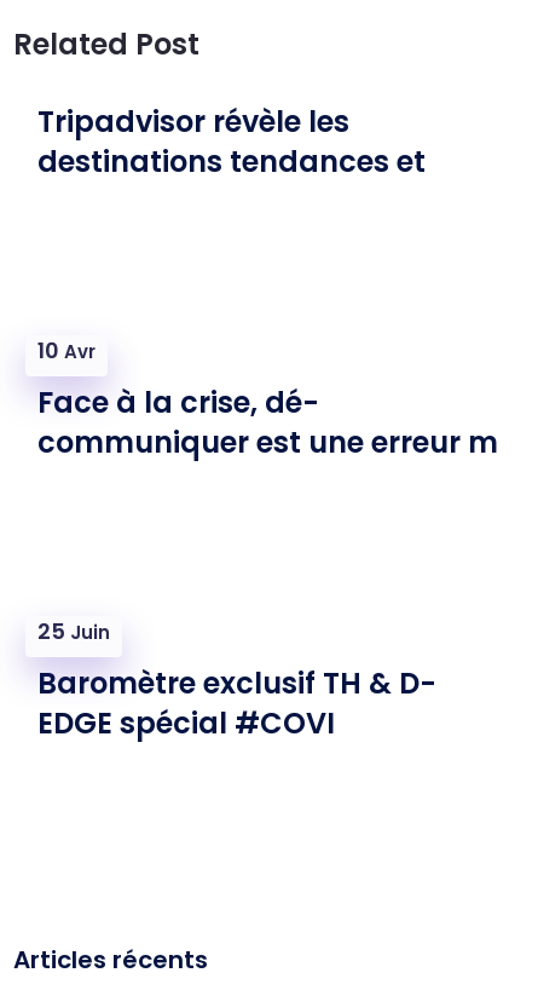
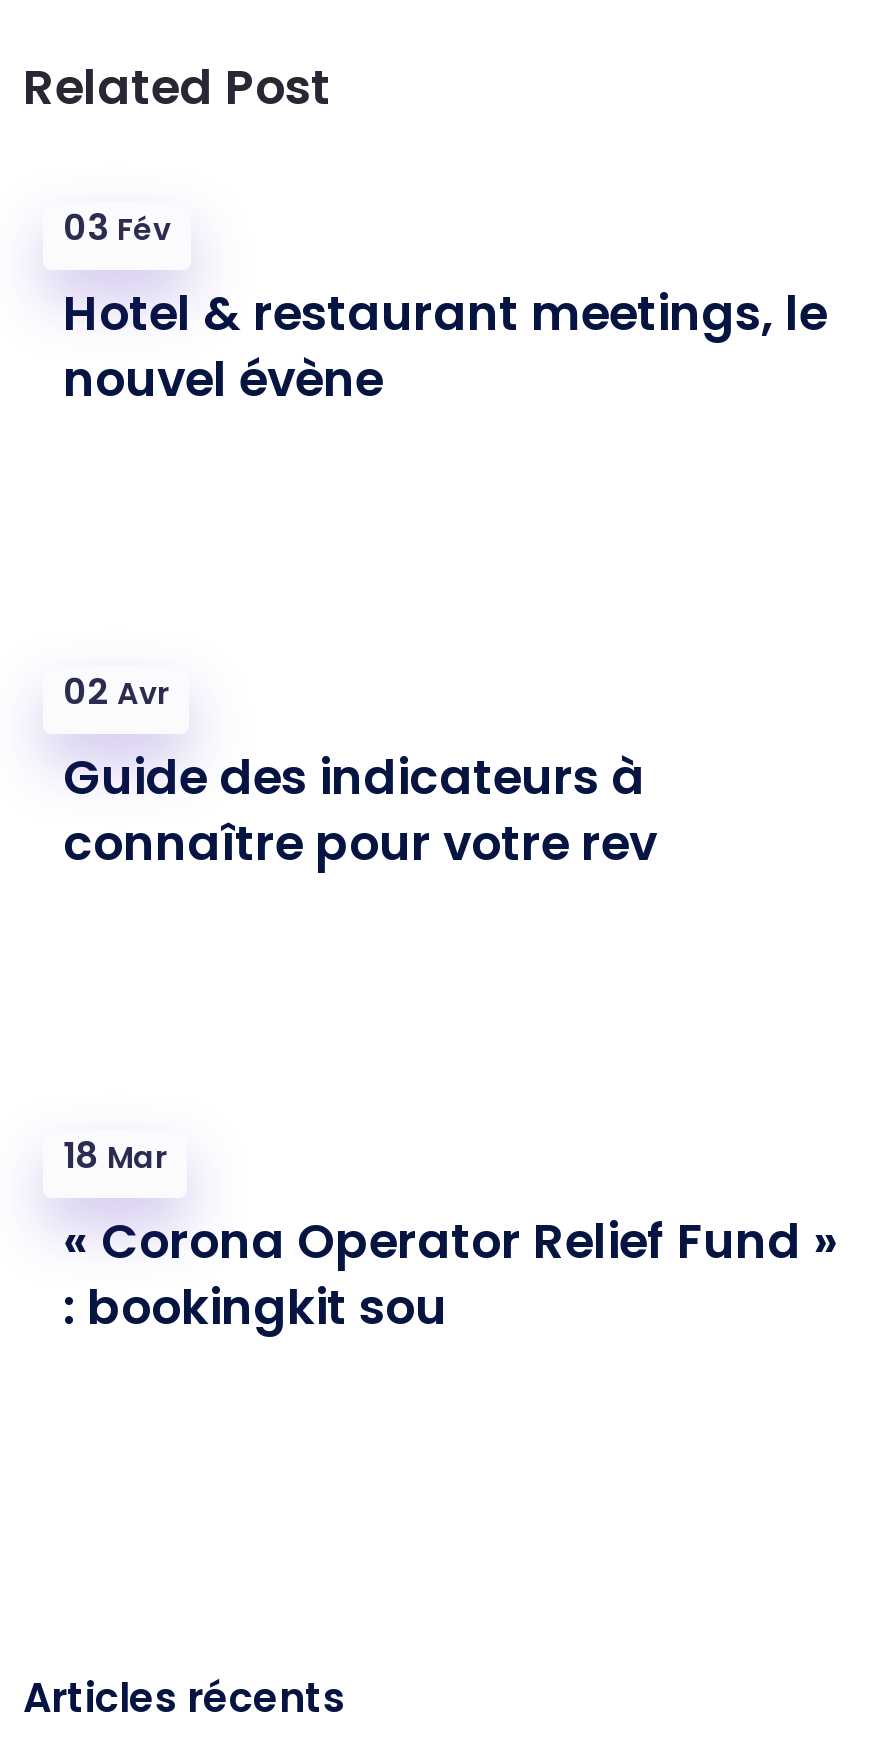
- Tripadvisor révèle les
- destinations tendances et
+ 03 Fév
+ Hotel & restaurant meetings, le
+ nouvel évène

- 10 Avr
- Face à la crise, dé-
- communiquer est une erreur m
+ 02 Avr
+ Guide des indicateurs à
+ connaître pour votre rev

- 25 Juin
- Baromètre exclusif TH & D-
- EDGE spécial #COVI
+ 18 Mar
+ « Corona Operator Relief Fund »
+ : bookingkit sou
